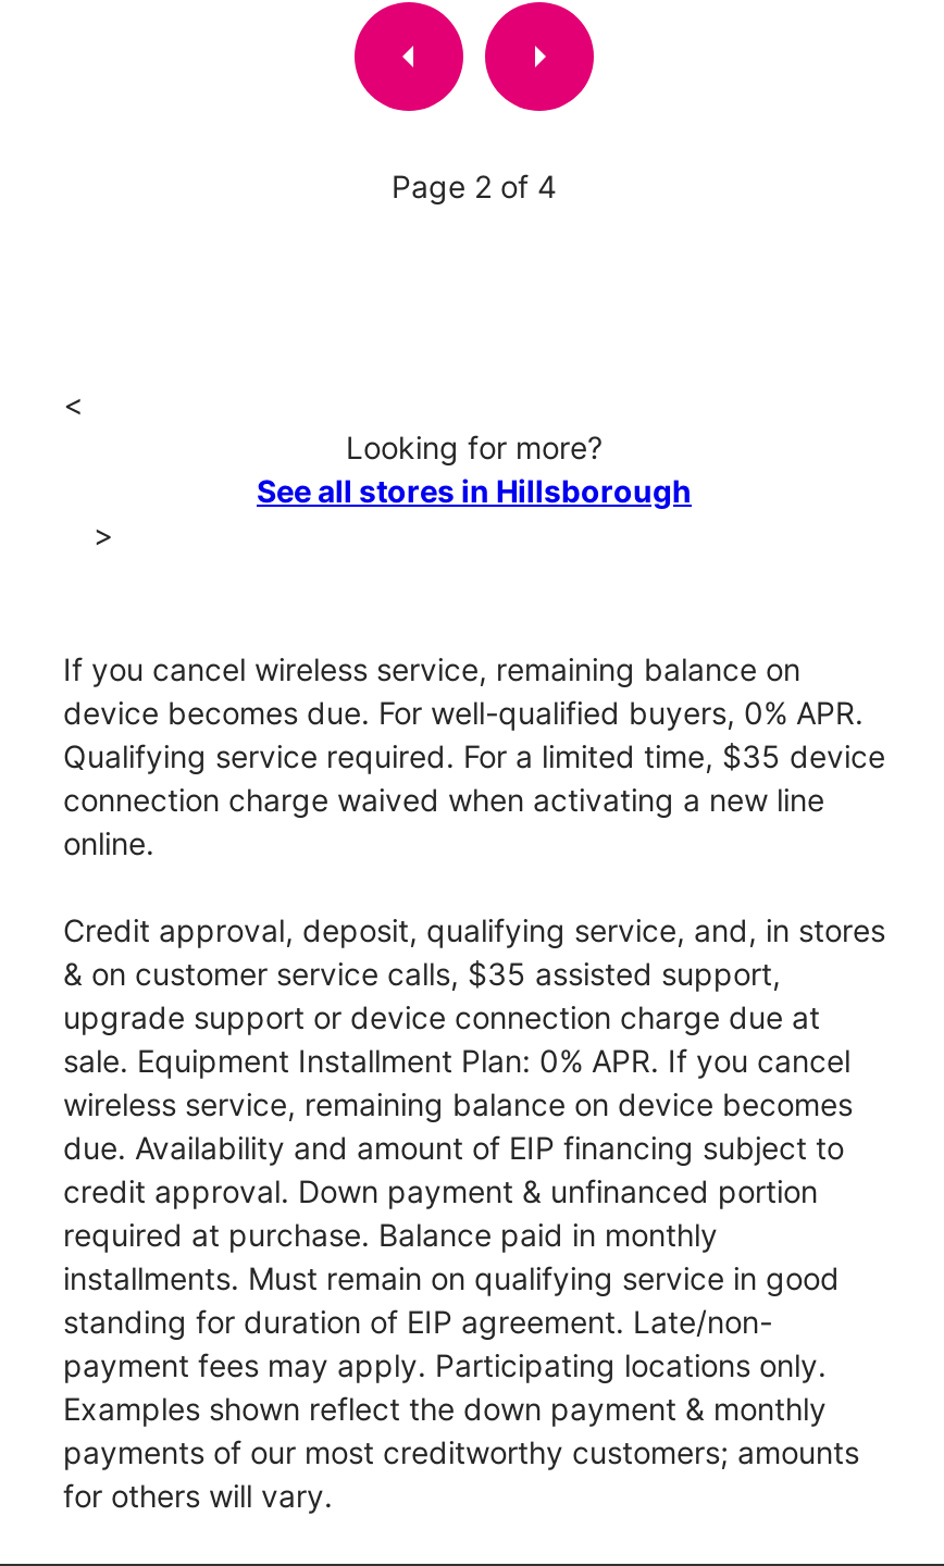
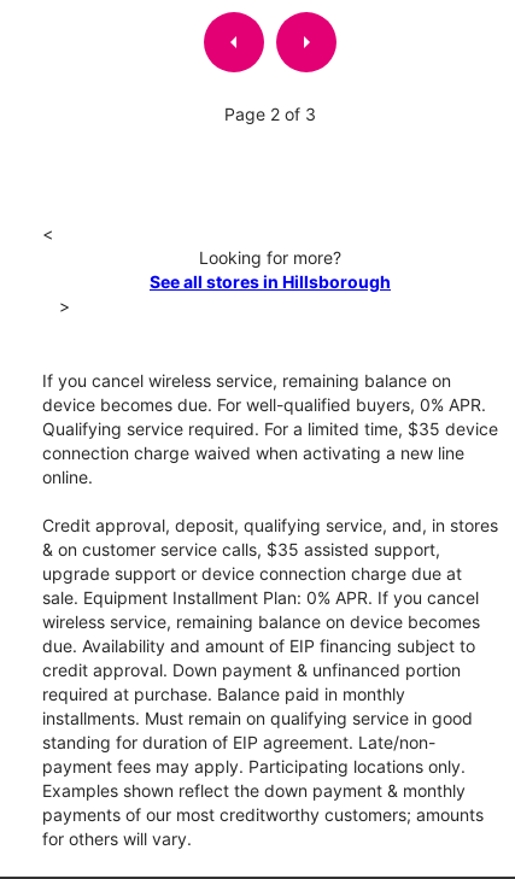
- Page 2 of 4
+ Page 2 of 3
